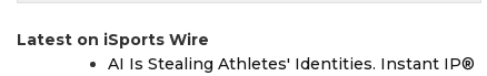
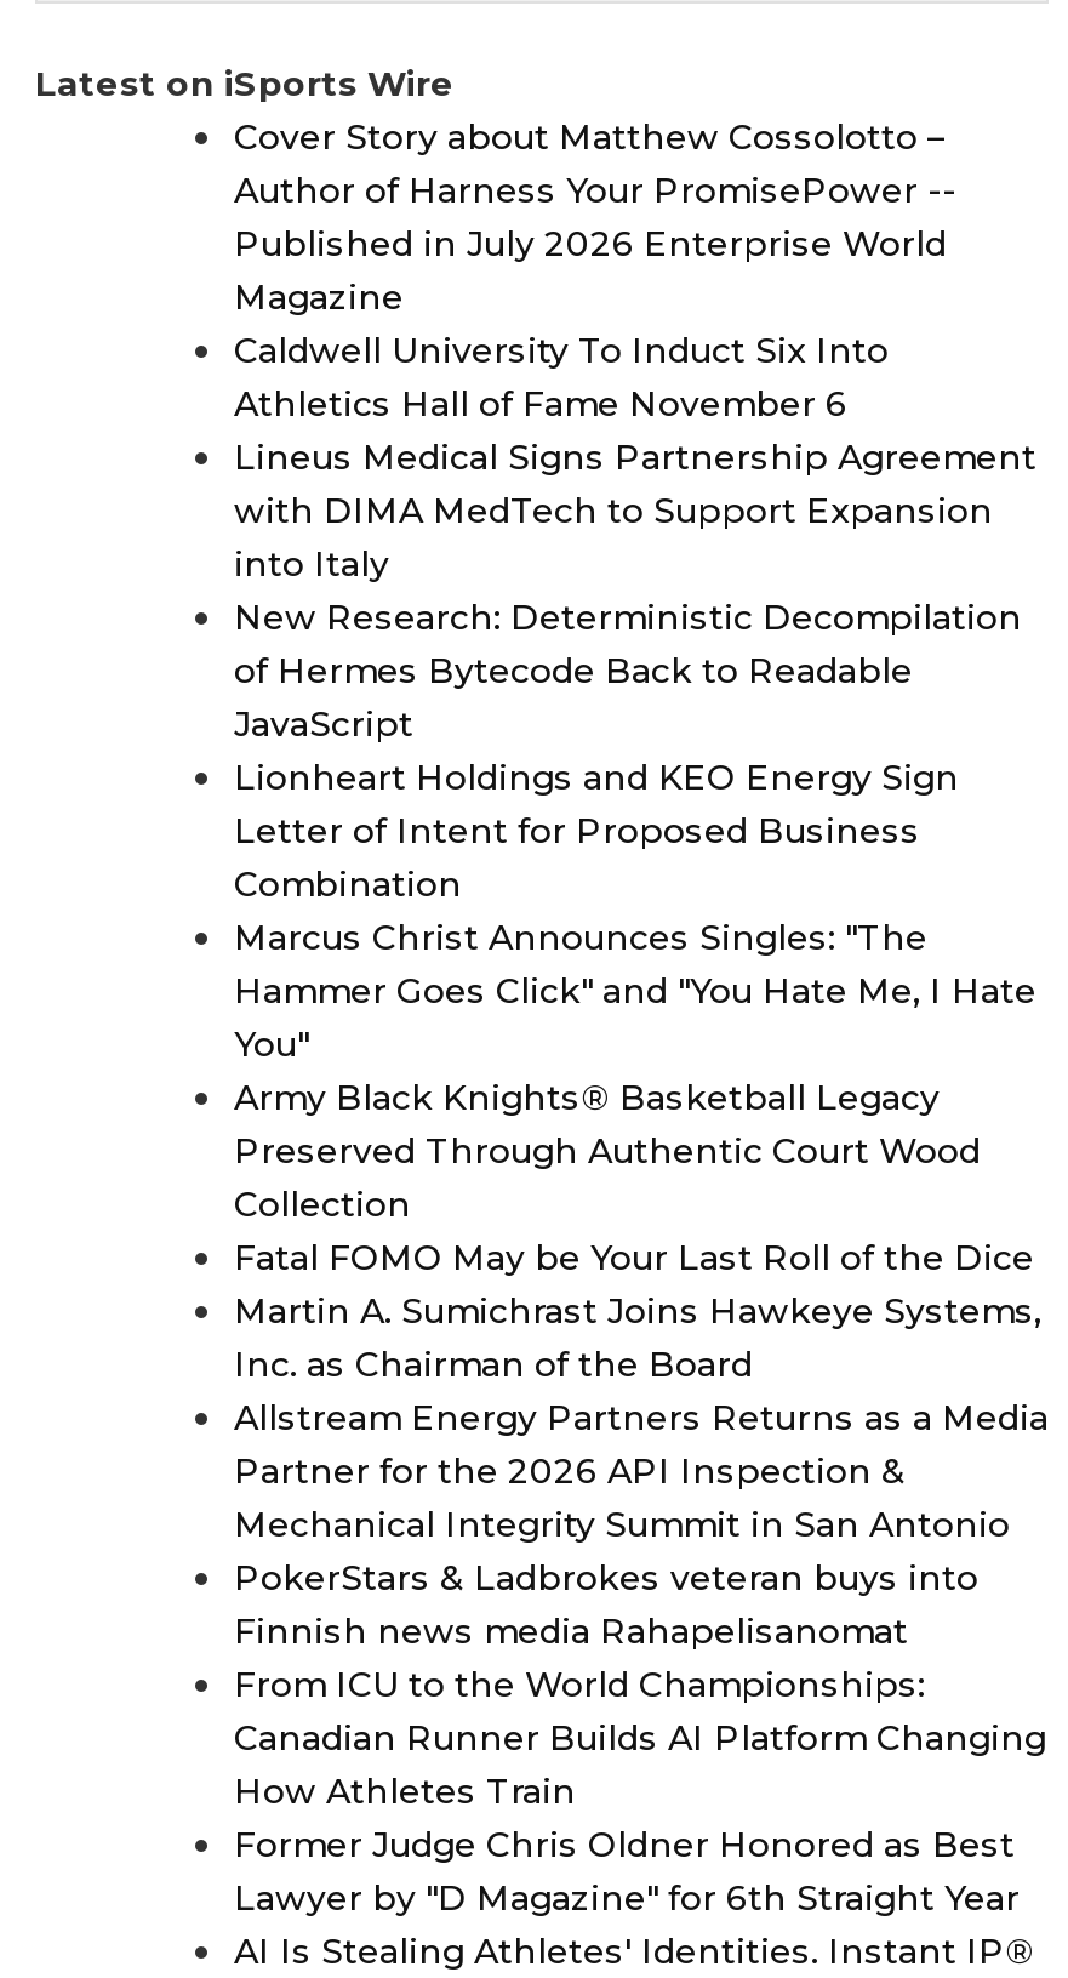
+ Cover Story about Matthew Cossolotto –
+ Author of Harness Your PromisePower --
+ Published in July 2026 Enterprise World
+ Magazine
+ Caldwell University To Induct Six Into
+ Athletics Hall of Fame November 6
+ Lineus Medical Signs Partnership Agreement
+ with DIMA MedTech to Support Expansion
+ into Italy
+ New Research: Deterministic Decompilation
+ of Hermes Bytecode Back to Readable
+ JavaScript
+ Lionheart Holdings and KEO Energy Sign
+ Letter of Intent for Proposed Business
+ Combination
+ Marcus Christ Announces Singles: "The
+ Hammer Goes Click" and "You Hate Me, I Hate
+ You"
+ Army Black Knights® Basketball Legacy
+ Preserved Through Authentic Court Wood
+ Collection
+ Fatal FOMO May be Your Last Roll of the Dice
+ Martin A. Sumichrast Joins Hawkeye Systems,
+ Inc. as Chairman of the Board
+ Allstream Energy Partners Returns as a Media
+ Partner for the 2026 API Inspection &
+ Mechanical Integrity Summit in San Antonio
+ PokerStars & Ladbrokes veteran buys into
+ Finnish news media Rahapelisanomat
+ From ICU to the World Championships:
+ Canadian Runner Builds AI Platform Changing
+ How Athletes Train
+ Former Judge Chris Oldner Honored as Best
+ Lawyer by "D Magazine" for 6th Straight Year
